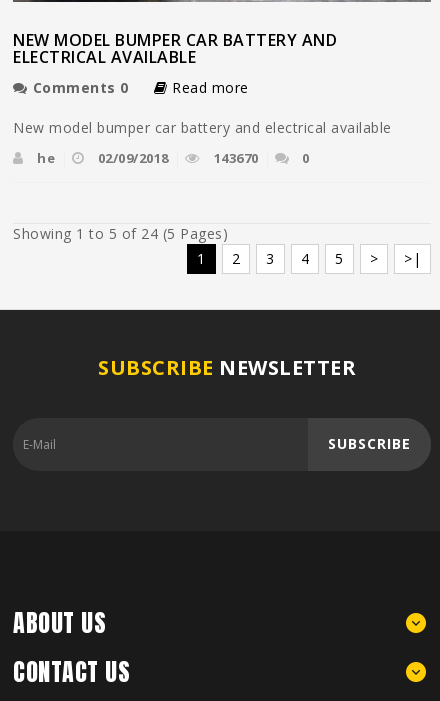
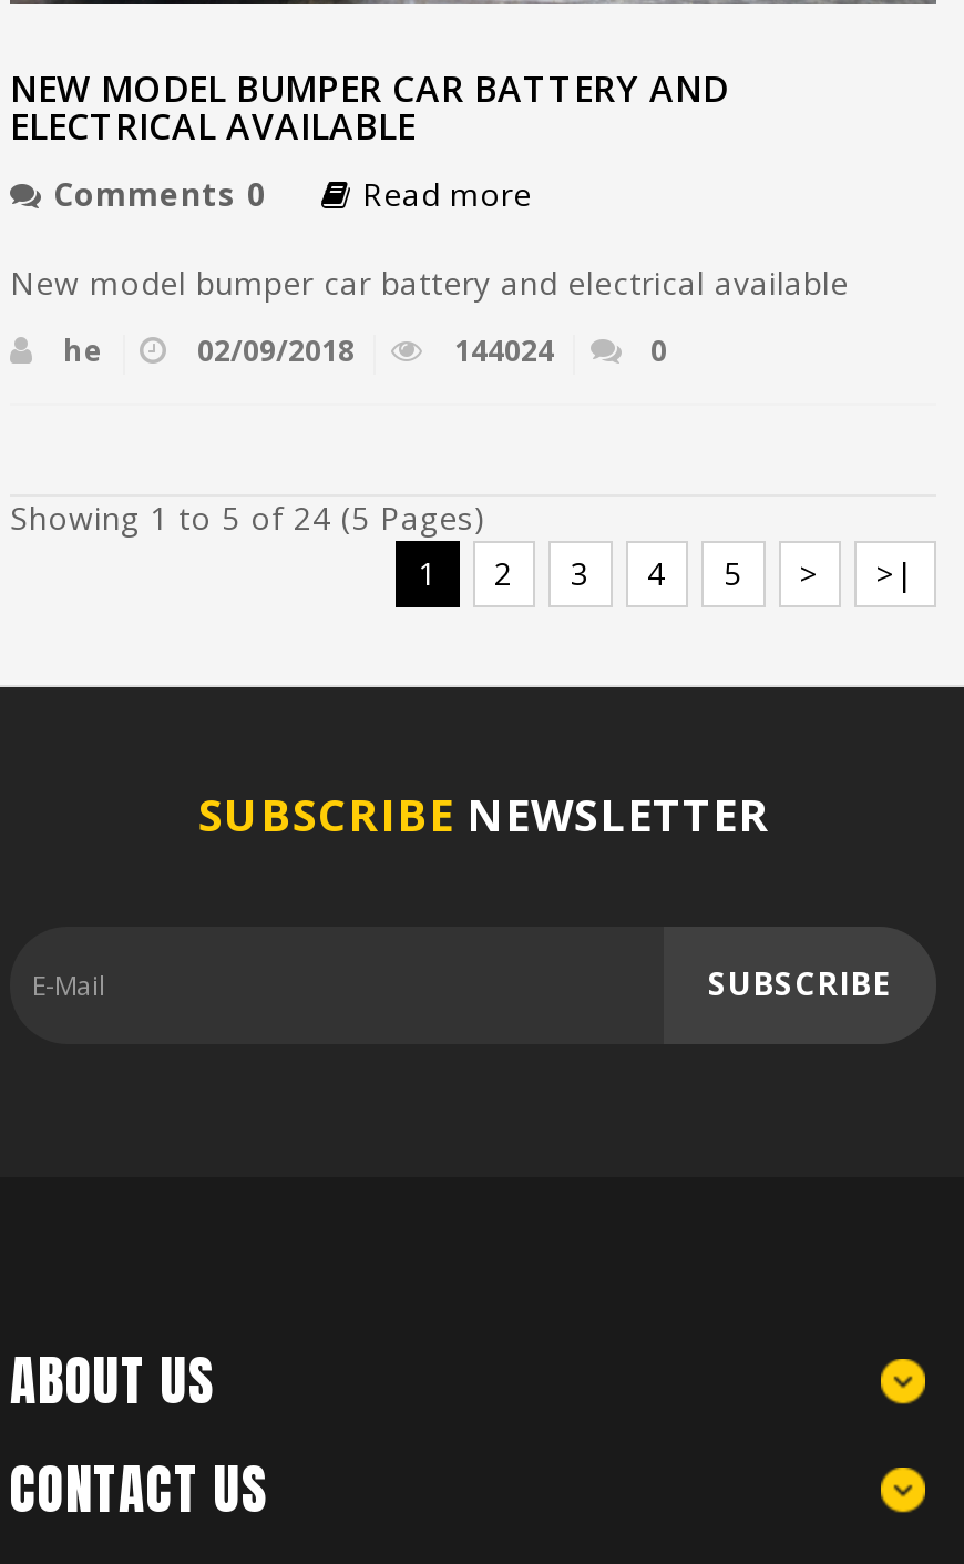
- 143670
+ 144024
